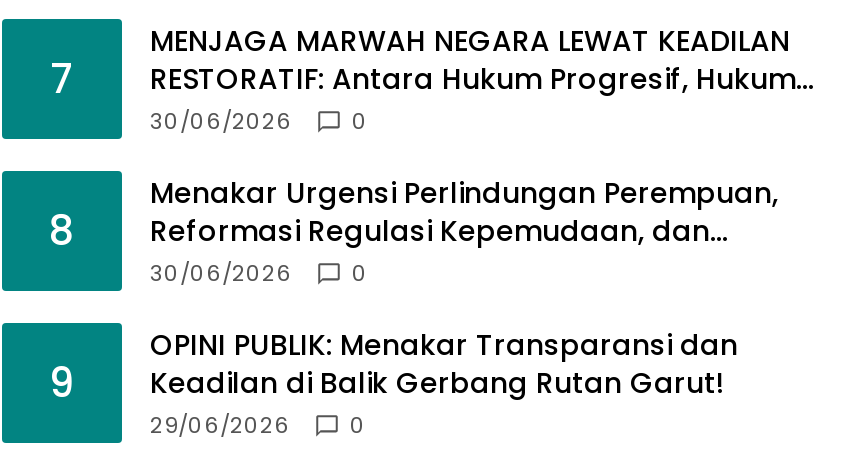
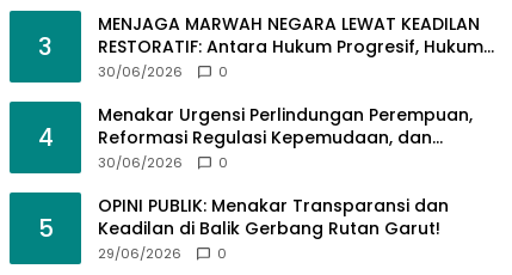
- 7 RESTORATIF: Antara Hukum Progresif, Hukum
+ 3 RESTORATIF: Antara Hukum Progresif, Hukum

- 8 Reformasi Regulasi Kepemudaan, dan
+ 4 Reformasi Regulasi Kepemudaan, dan

- 9 Keadilan di Balik Gerbang Rutan Garut!
+ 5 Keadilan di Balik Gerbang Rutan Garut!
